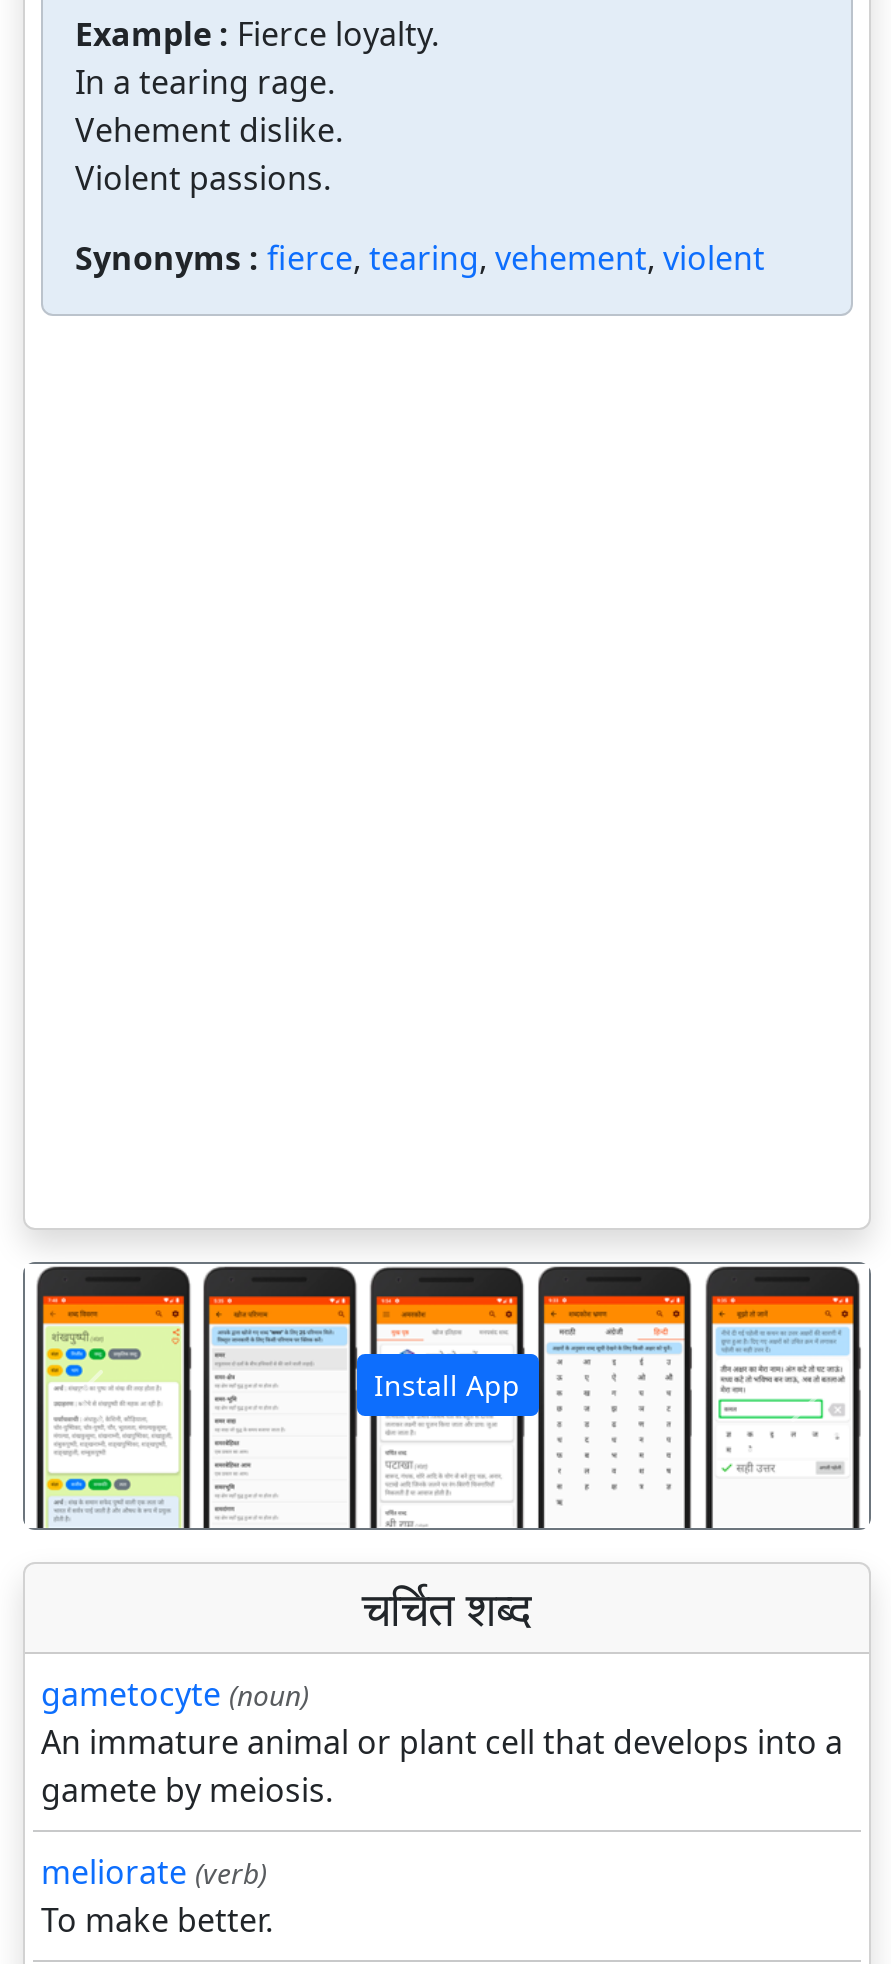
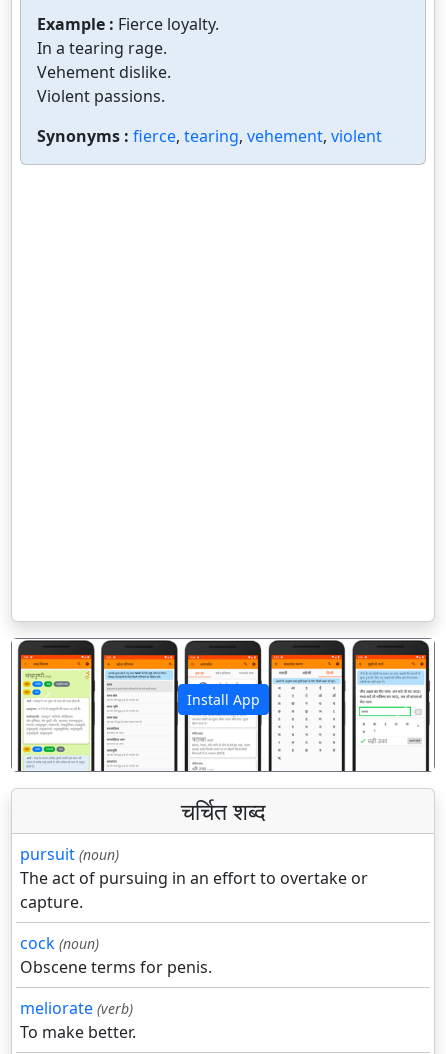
- gametocyte (noun)
- An immature animal or plant cell that develops into a
- gamete by meiosis.
+ pursuit (noun)
+ The act of pursuing in an effort to overtake or
+ capture.
+ cock (noun)
+ Obscene terms for penis.
